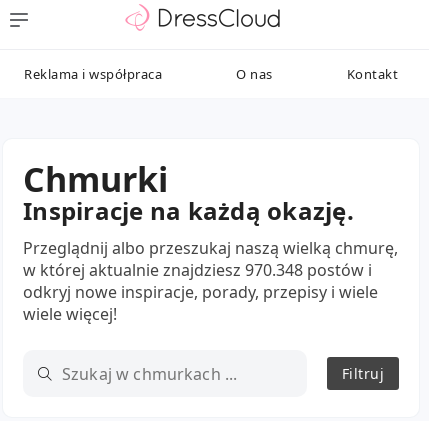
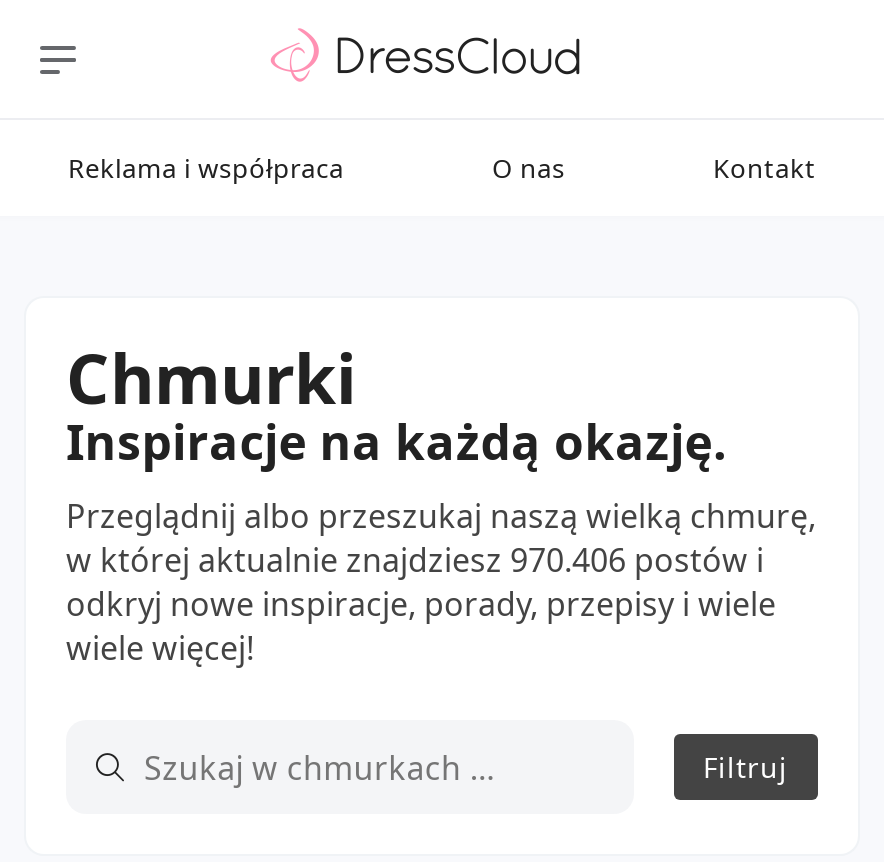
- w której aktualnie znajdziesz 970.348 postów i
+ w której aktualnie znajdziesz 970.406 postów i
